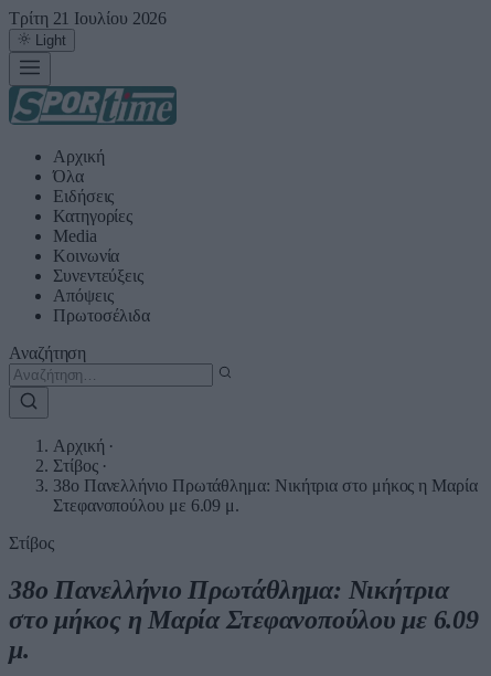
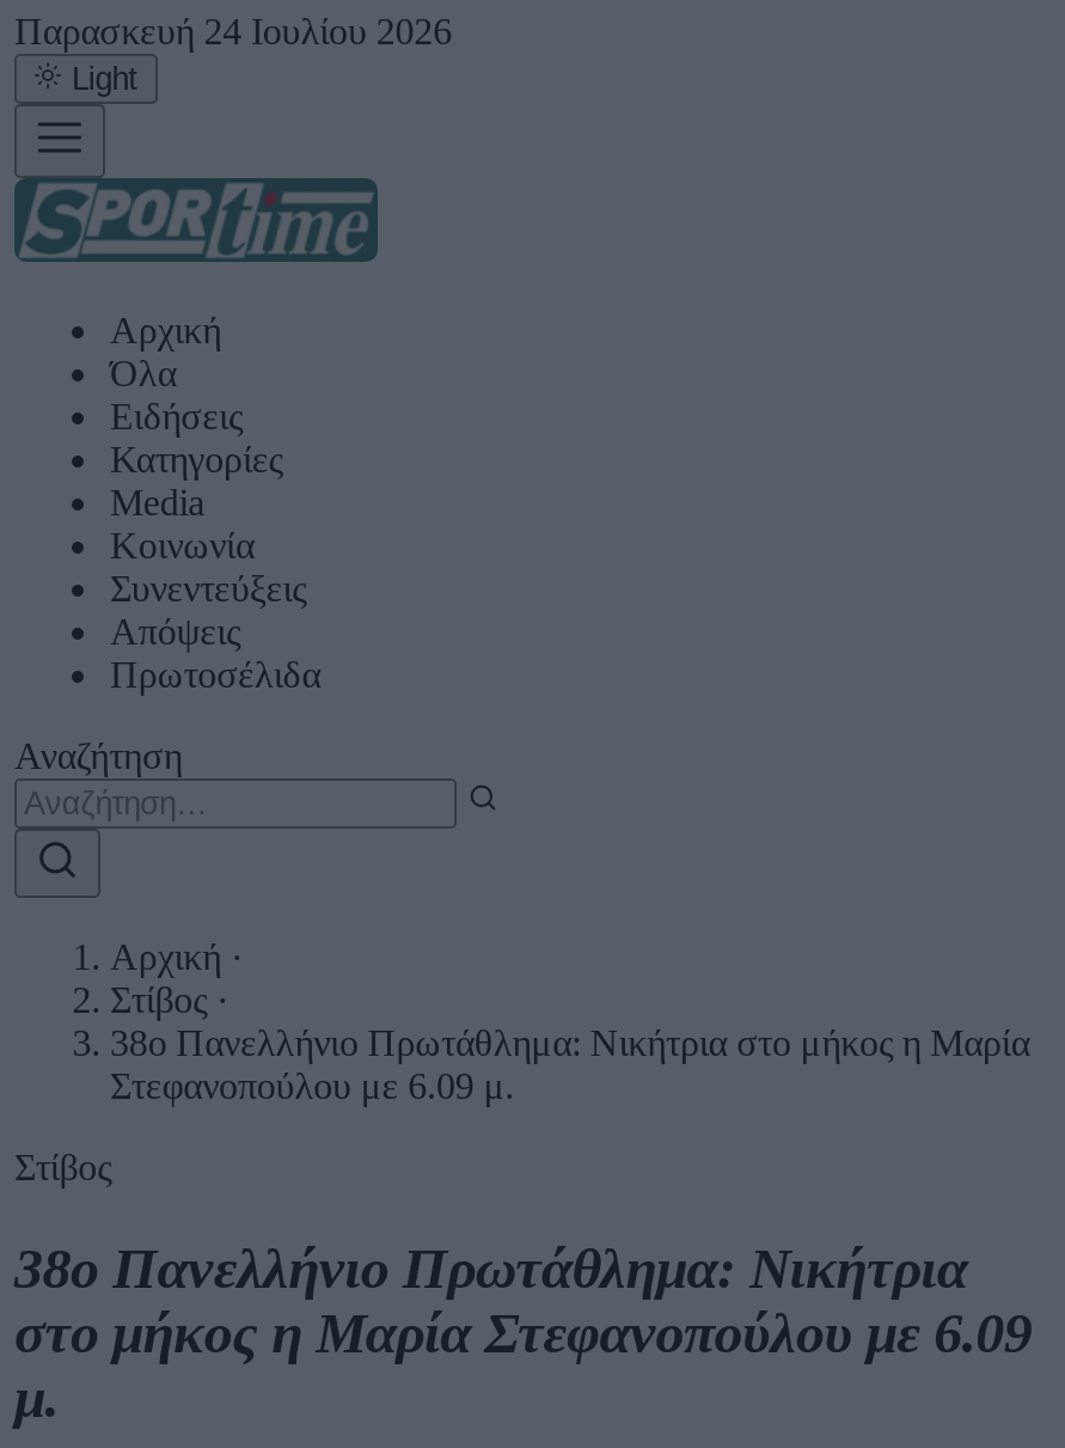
- Τρίτη 21 Ιουλίου 2026
+ Παρασκευή 24 Ιουλίου 2026
